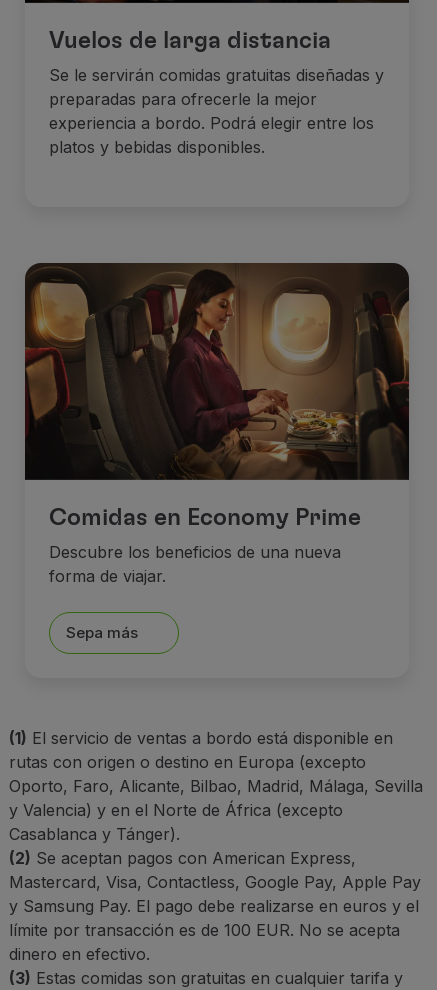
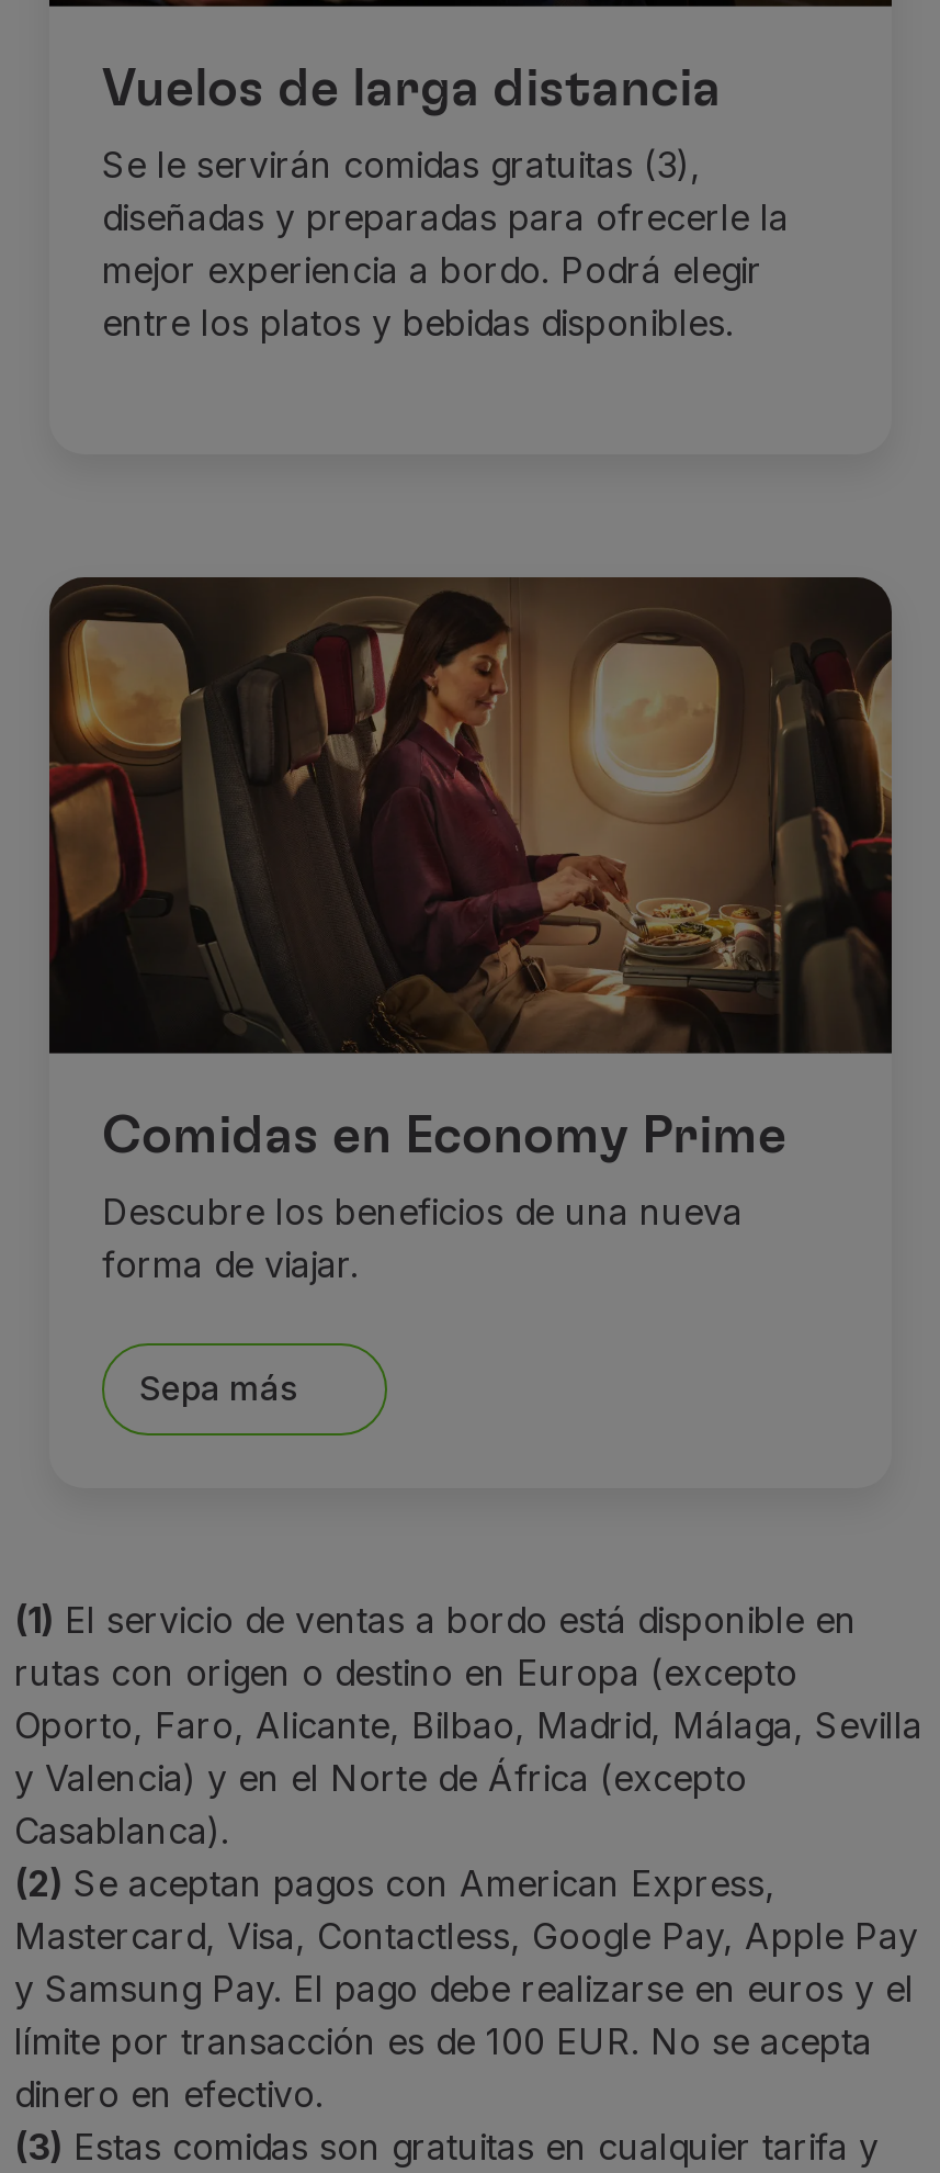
- Se le servirán comidas gratuitas diseñadas y
- preparadas para ofrecerle la mejor
- experiencia a bordo. Podrá elegir entre los
- platos y bebidas disponibles.
+ Se le servirán comidas gratuitas (3),
+ diseñadas y preparadas para ofrecerle la
+ mejor experiencia a bordo. Podrá elegir
+ entre los platos y bebidas disponibles.

- Casablanca y Tánger).
+ Casablanca).
